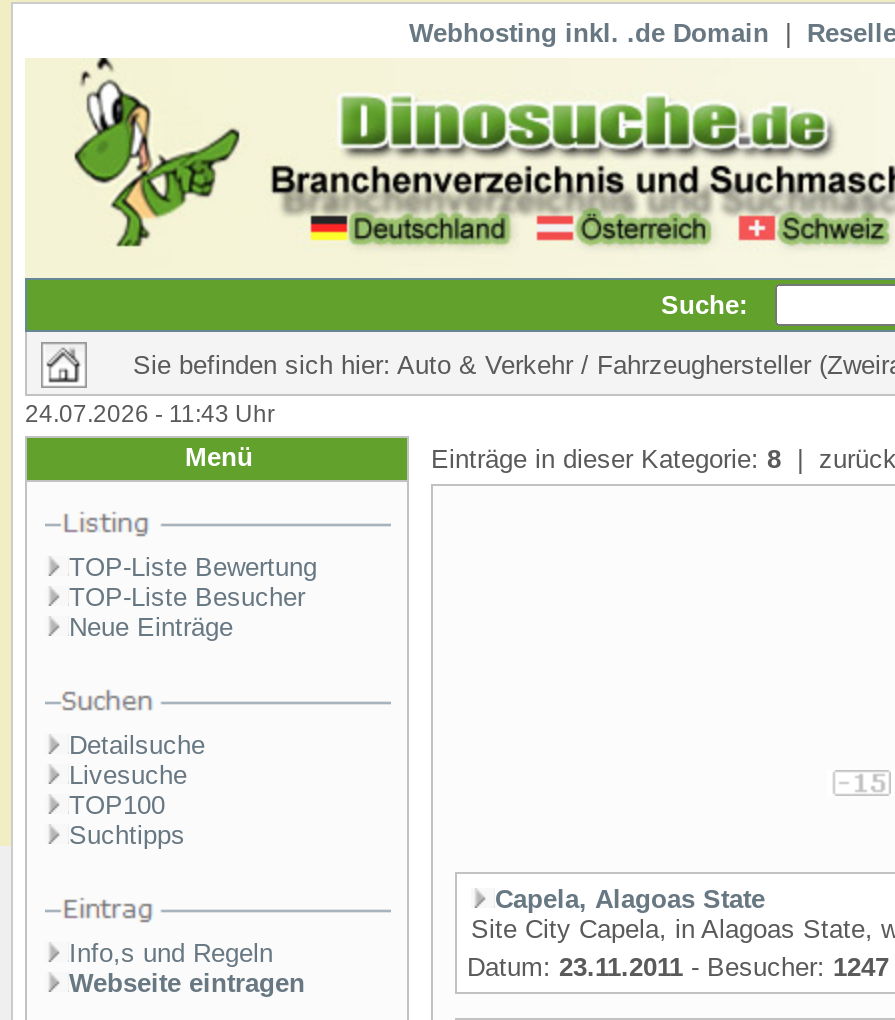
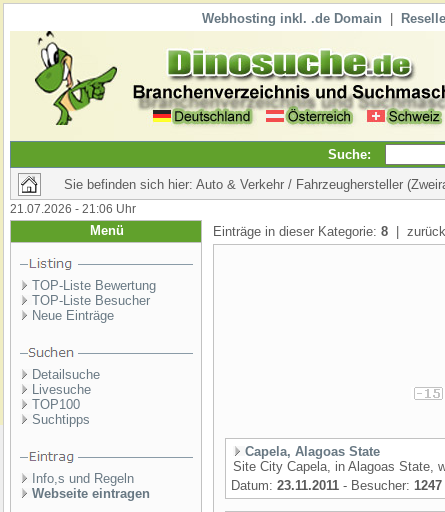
- 24.07.2026 - 11:43 Uhr
+ 21.07.2026 - 21:06 Uhr
